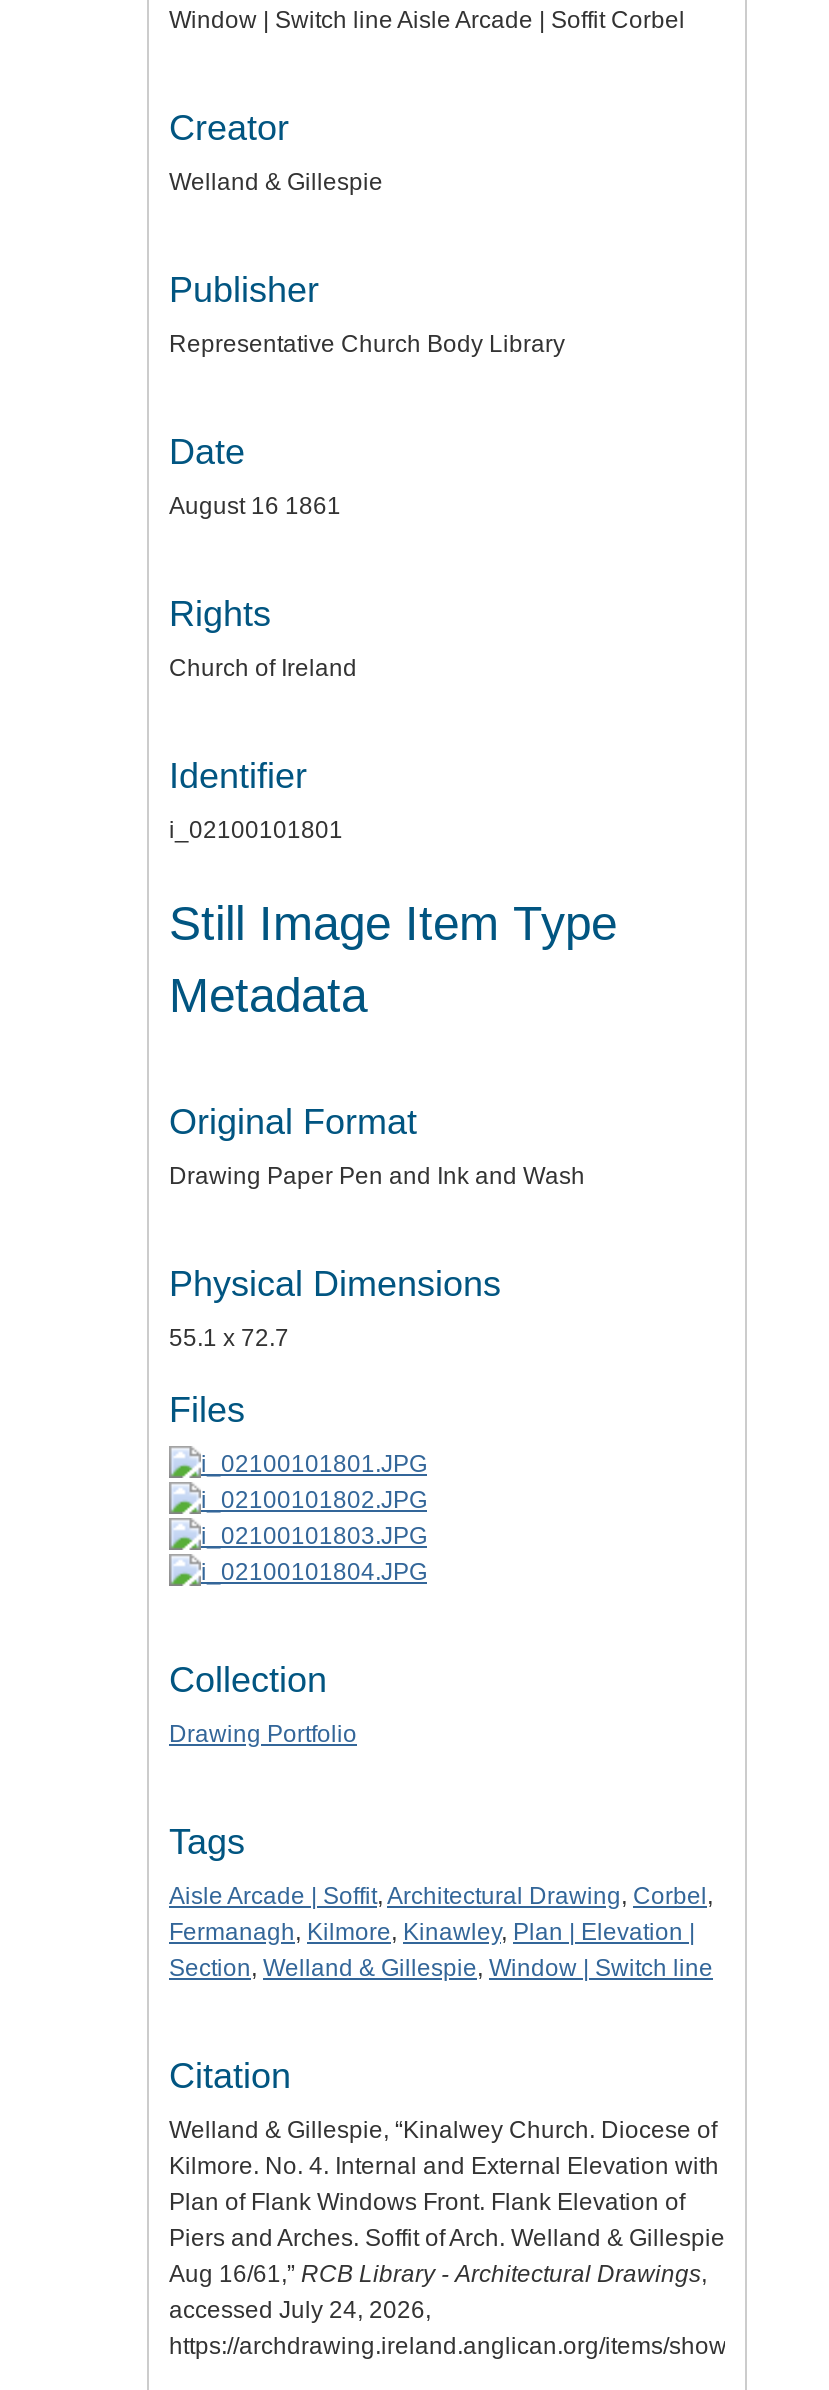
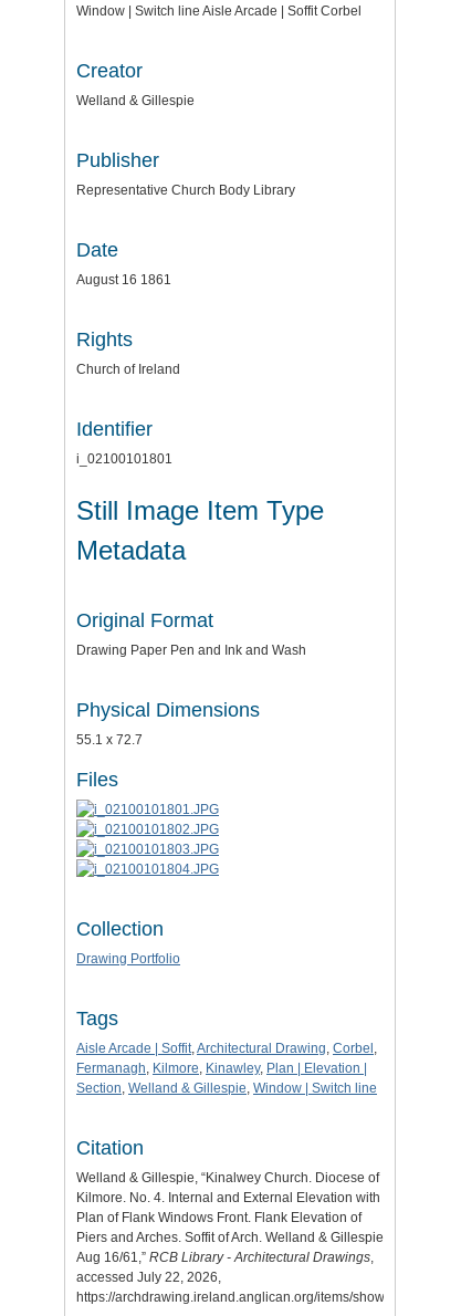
- accessed July 24, 2026,
+ accessed July 22, 2026,
